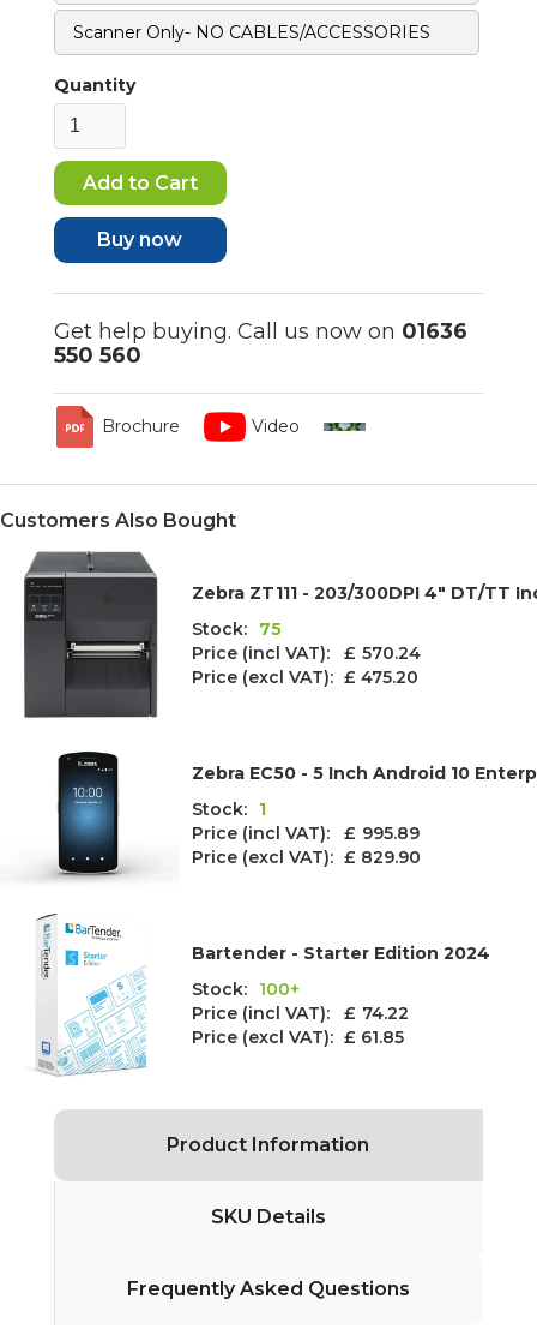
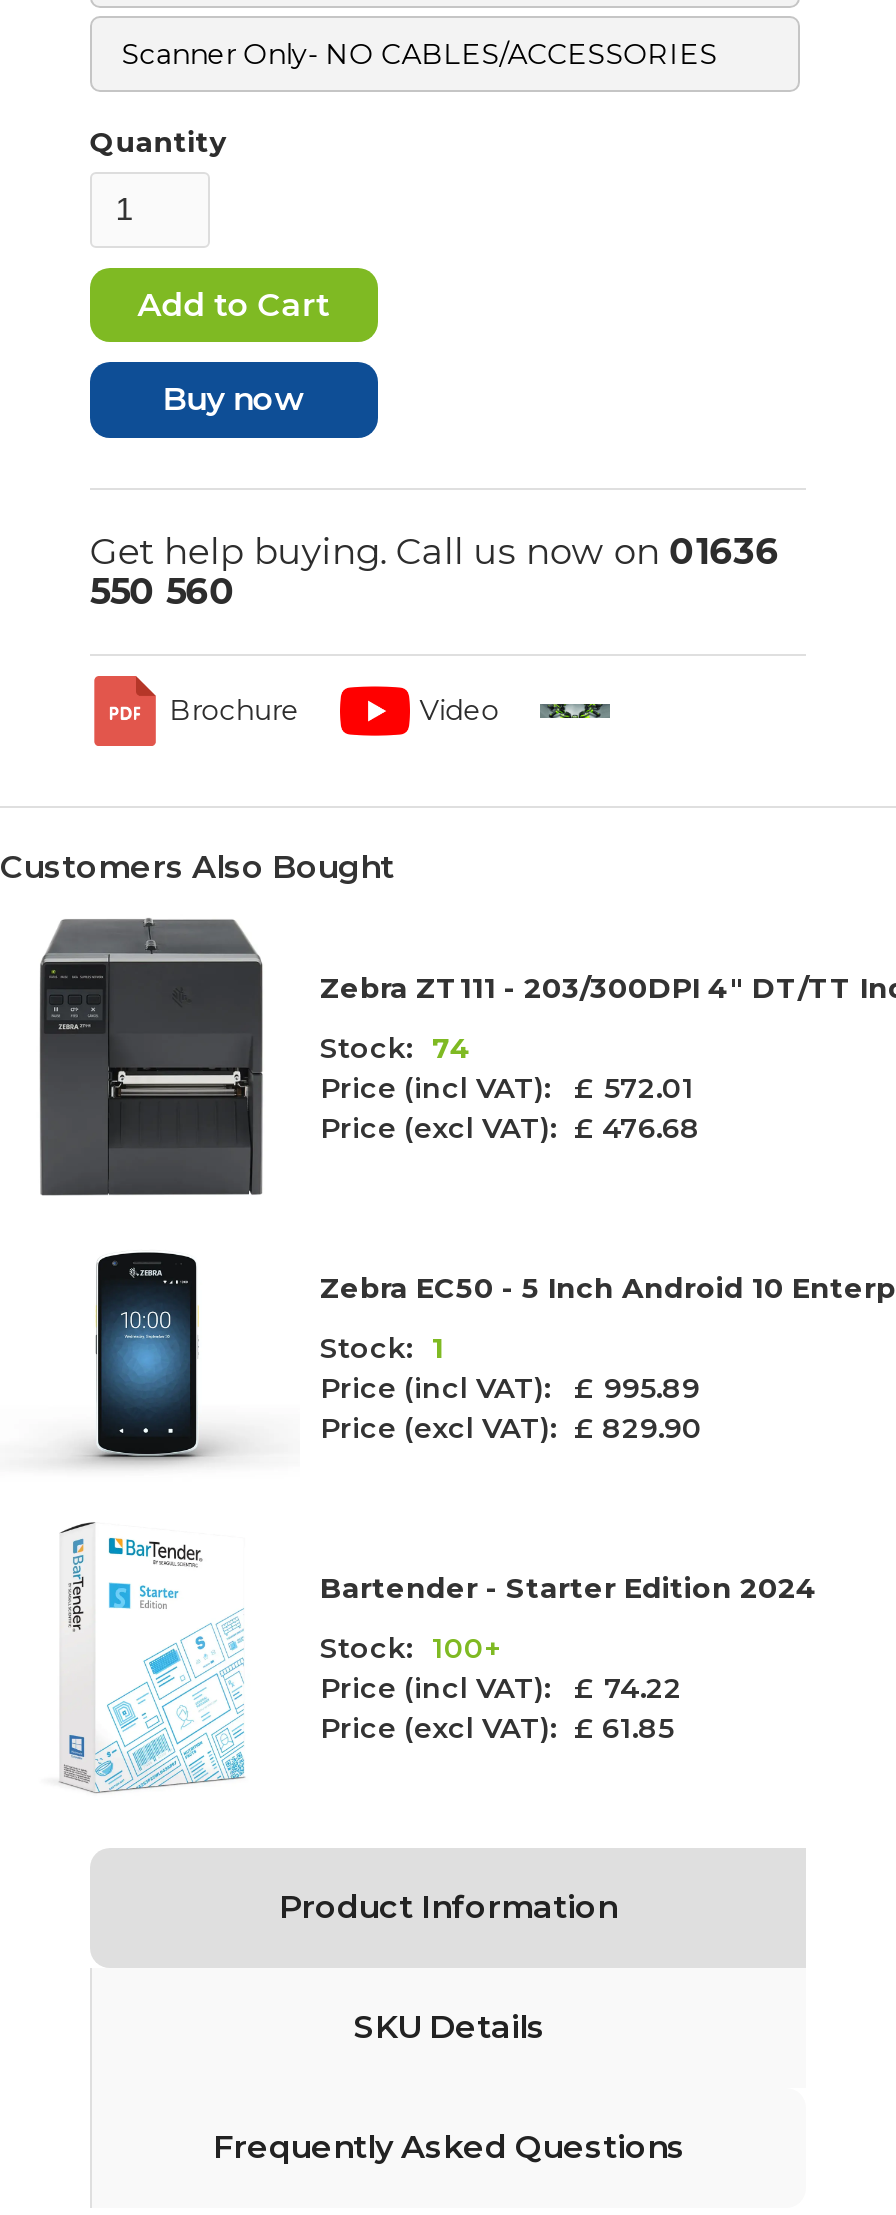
- Stock: 75
+ Stock: 74

- Price (incl VAT): £ 570.24
+ Price (incl VAT): £ 572.01

- Price (excl VAT): £ 475.20
+ Price (excl VAT): £ 476.68
